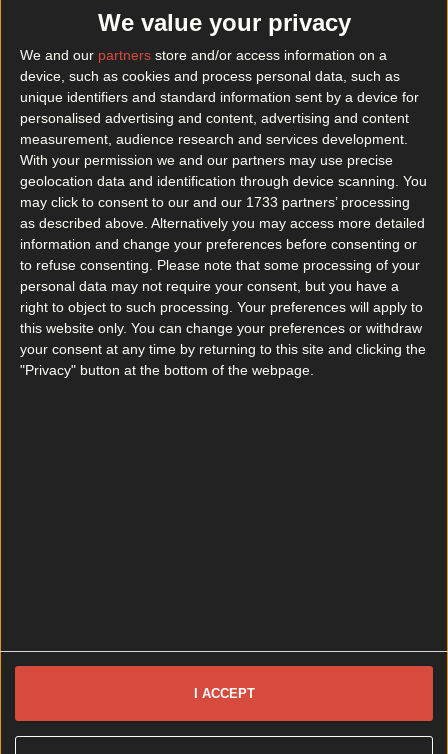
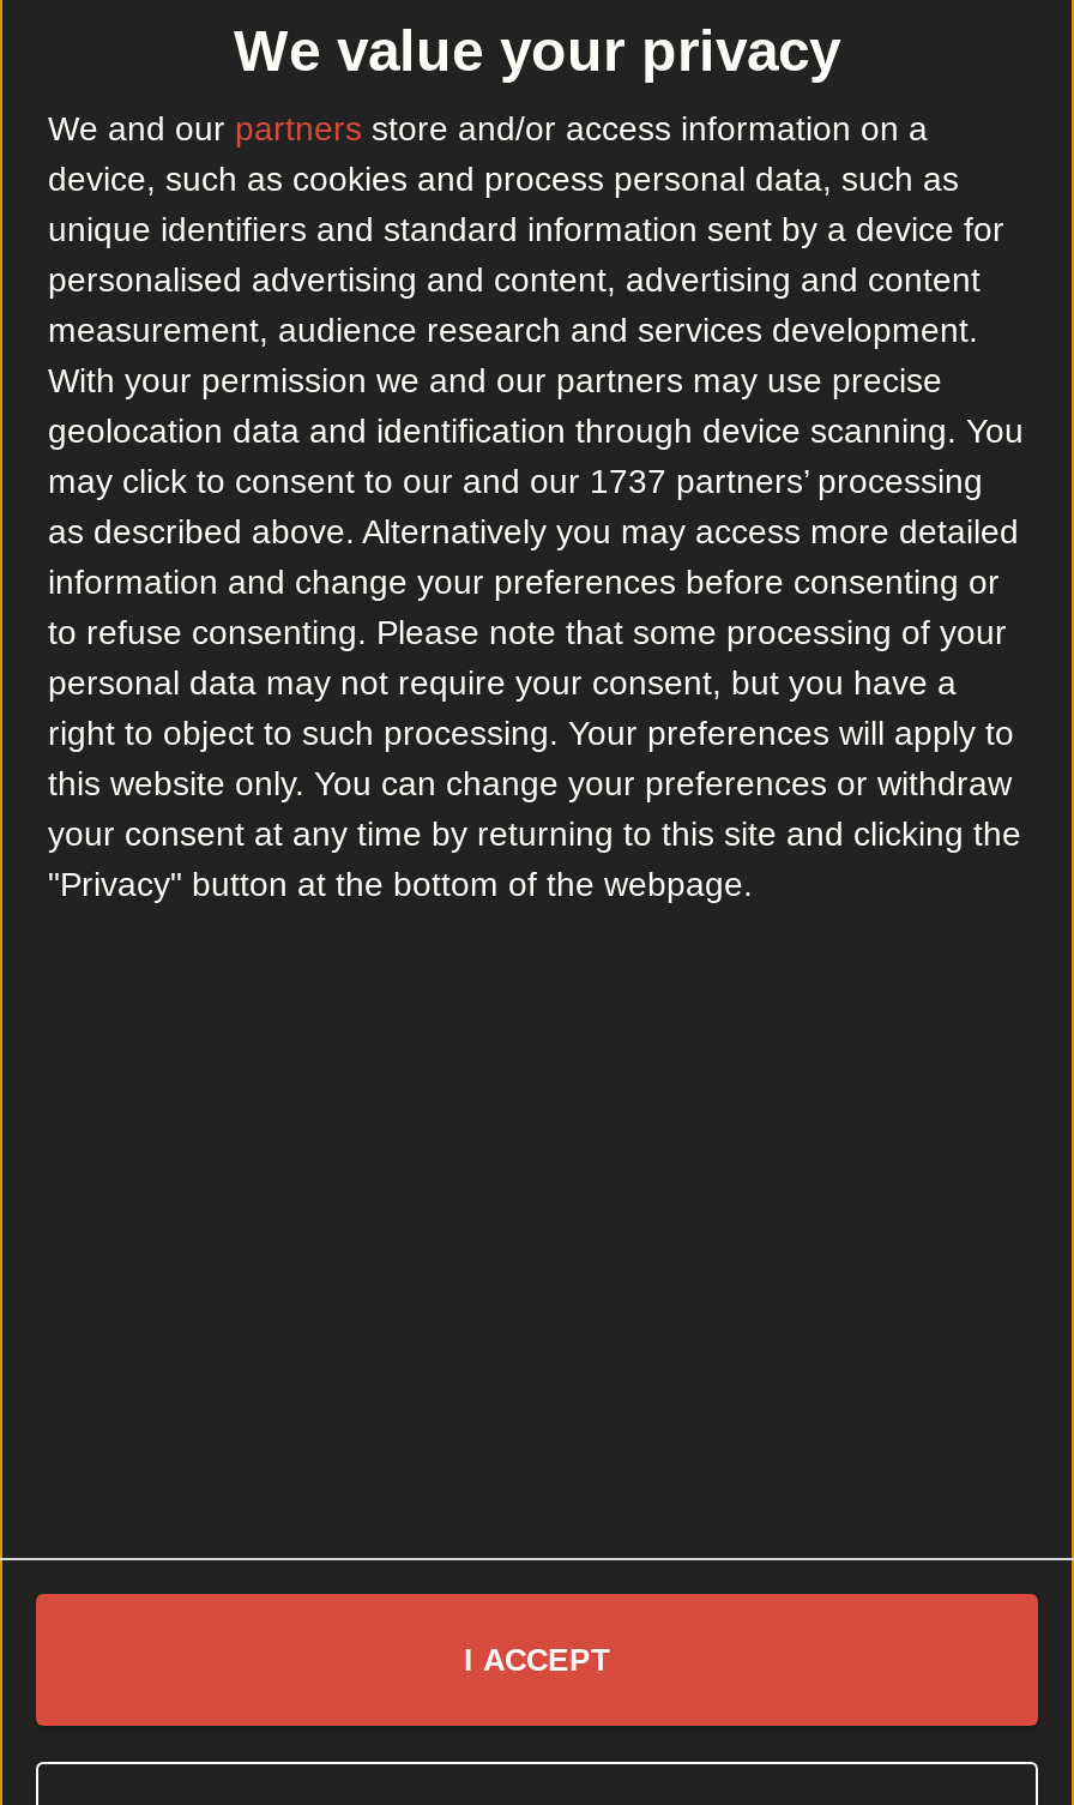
- may click to consent to our and our 1733 partners’ processing
+ may click to consent to our and our 1737 partners’ processing
